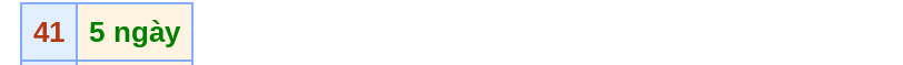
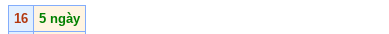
- 41 5 ngày
+ 16 5 ngày
